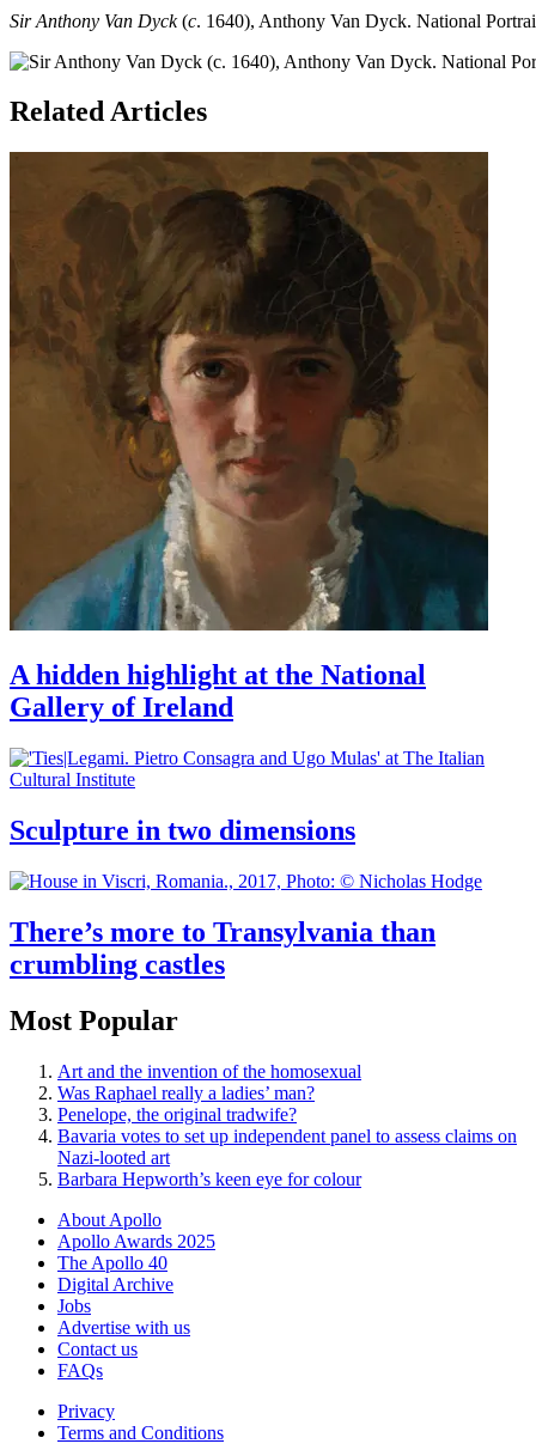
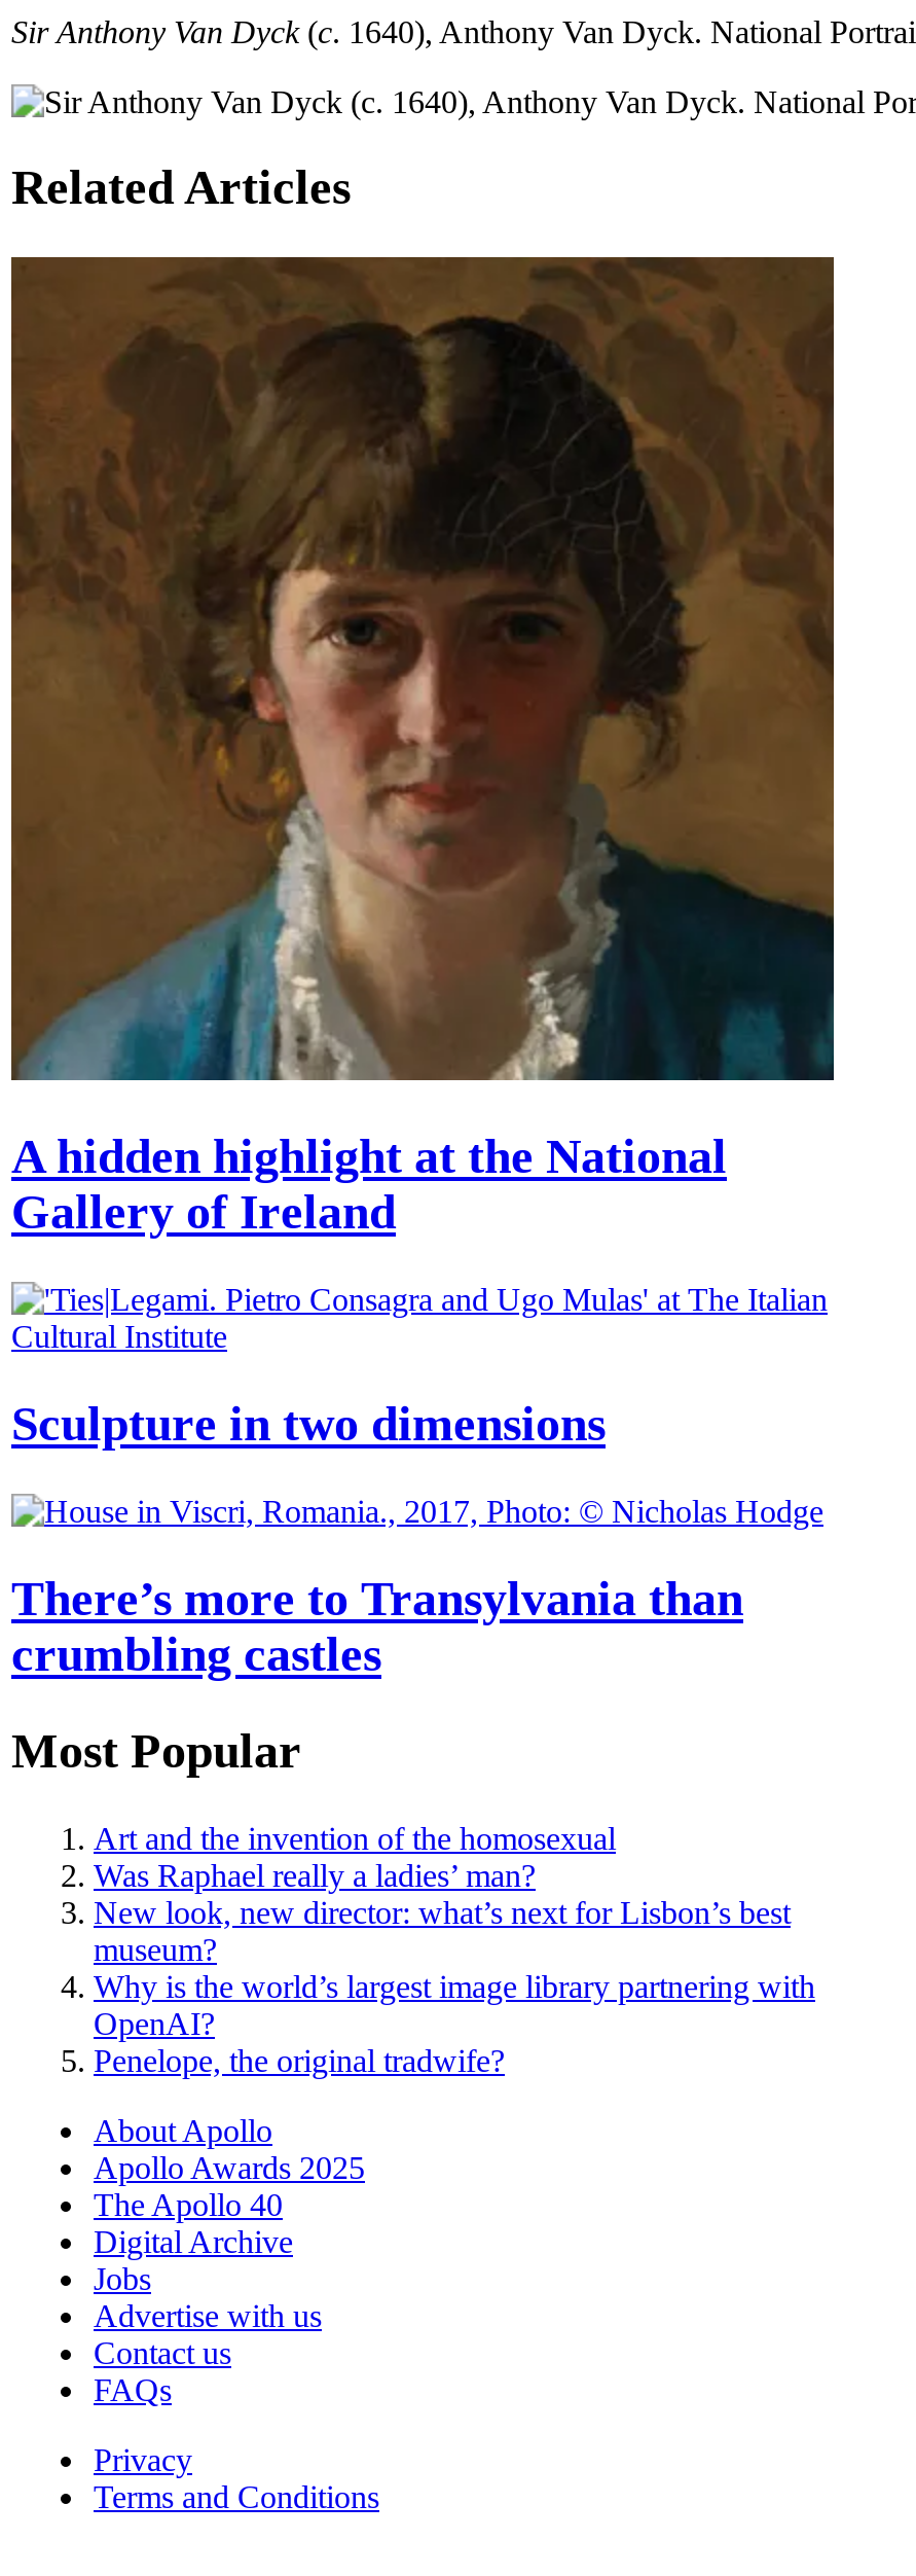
+ New look, new director: what’s next for Lisbon’s best
+ museum?
+ Why is the world’s largest image library partnering with
+ OpenAI?

moved down: Penelope, the original tradwife?

- Bavaria votes to set up independent panel to assess claims on
- Nazi-looted art
- Barbara Hepworth’s keen eye for colour
